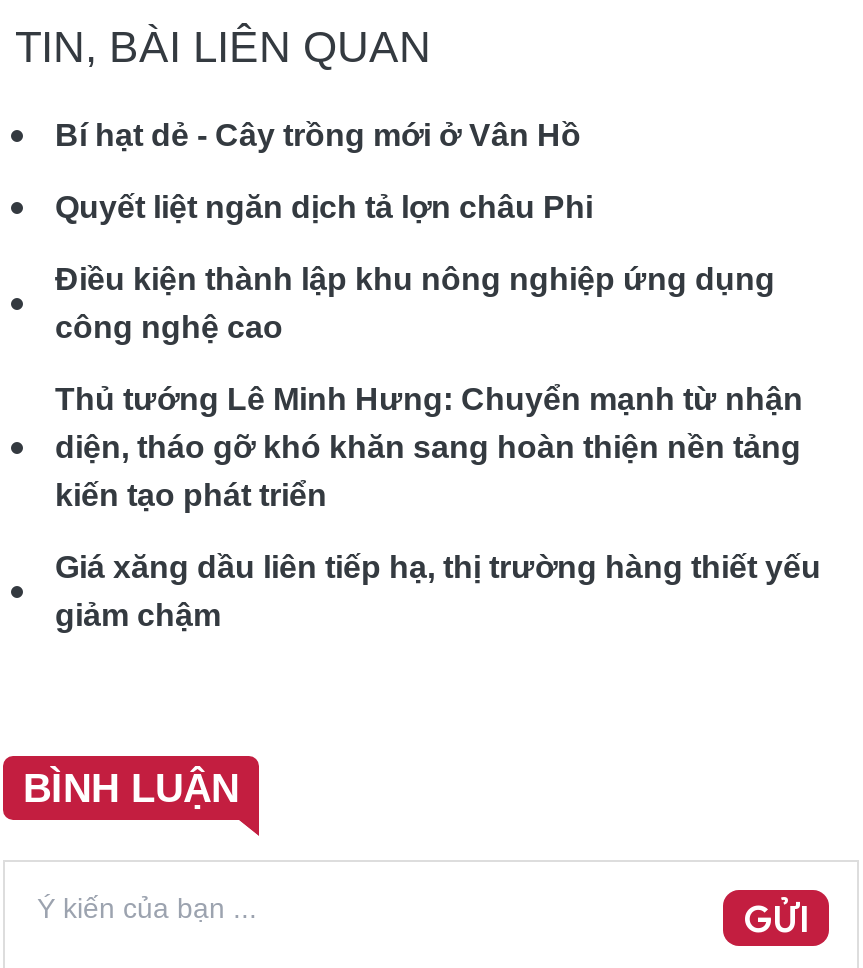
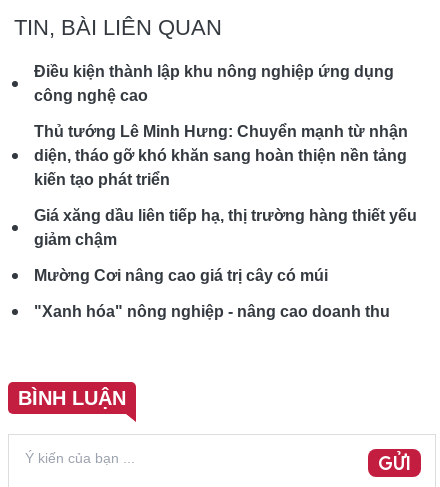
- Bí hạt dẻ - Cây trồng mới ở Vân Hồ
- Quyết liệt ngăn dịch tả lợn châu Phi

moved up: Điều kiện thành lập khu nông nghiệp ứng dụng | công nghệ cao | Thủ tướng Lê Minh Hưng: Chuyển mạnh từ nhận | diện, tháo gỡ khó khăn sang hoàn thiện nền tảng | kiến tạo phát triển | Giá xăng dầu liên tiếp hạ, thị trường hàng thiết yếu | giảm chậm

+ Mường Cơi nâng cao giá trị cây có múi
+ "Xanh hóa" nông nghiệp - nâng cao doanh thu
